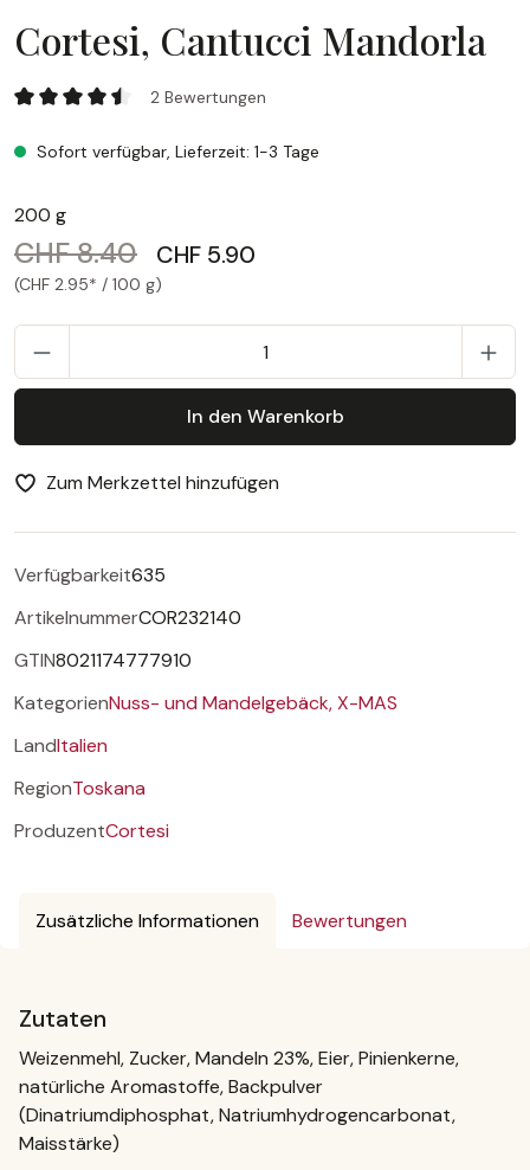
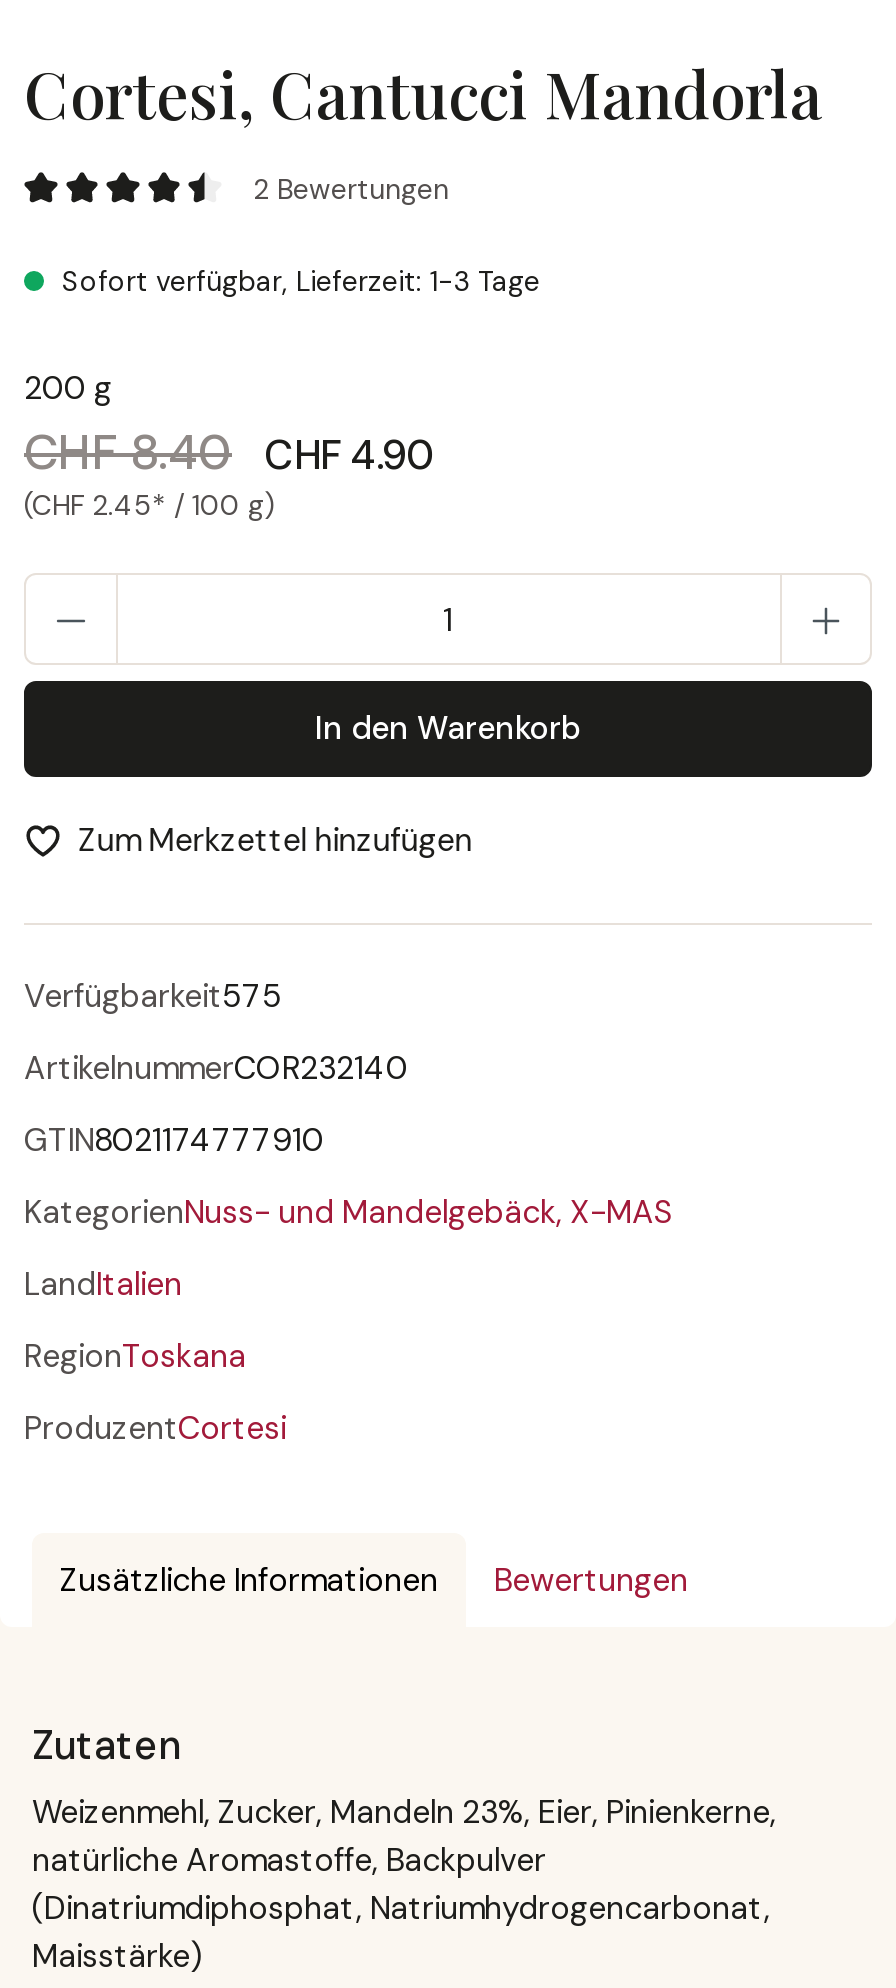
- CHF 8.40 CHF 5.90
+ CHF 8.40 CHF 4.90

- (CHF 2.95* / 100 g)
+ (CHF 2.45* / 100 g)

- Verfügbarkeit635
+ Verfügbarkeit575
